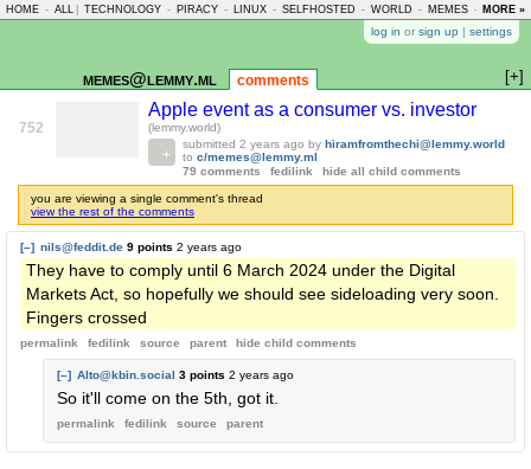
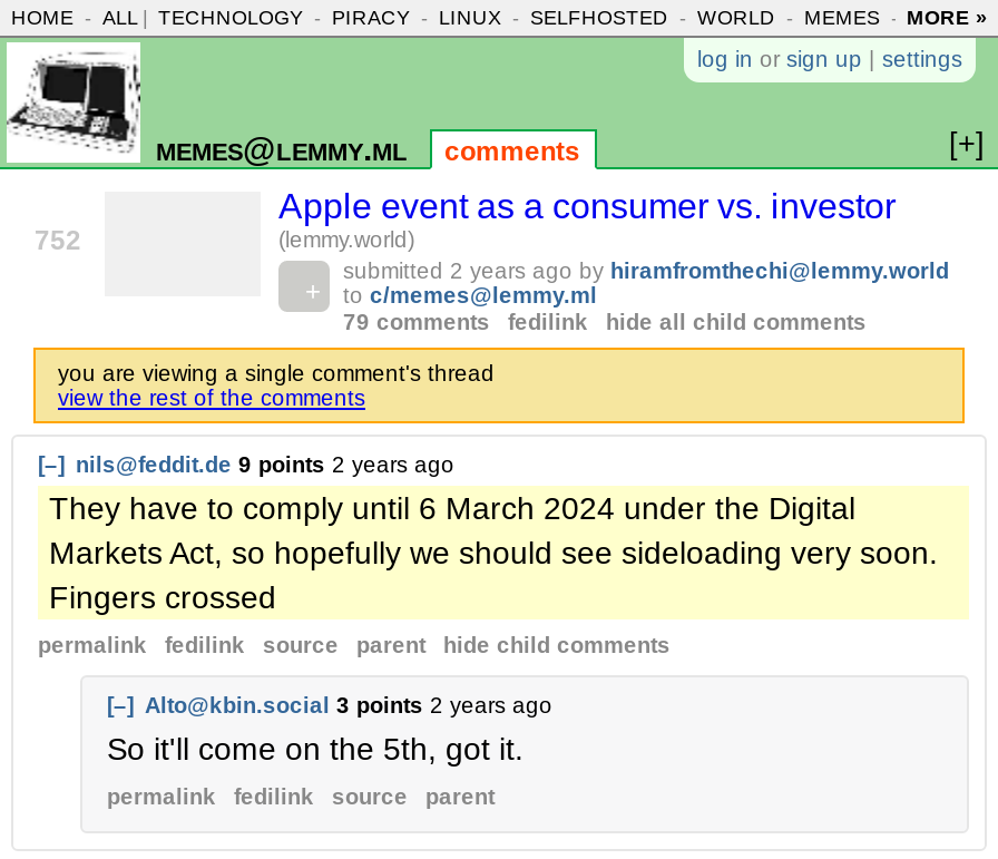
+ [image]
